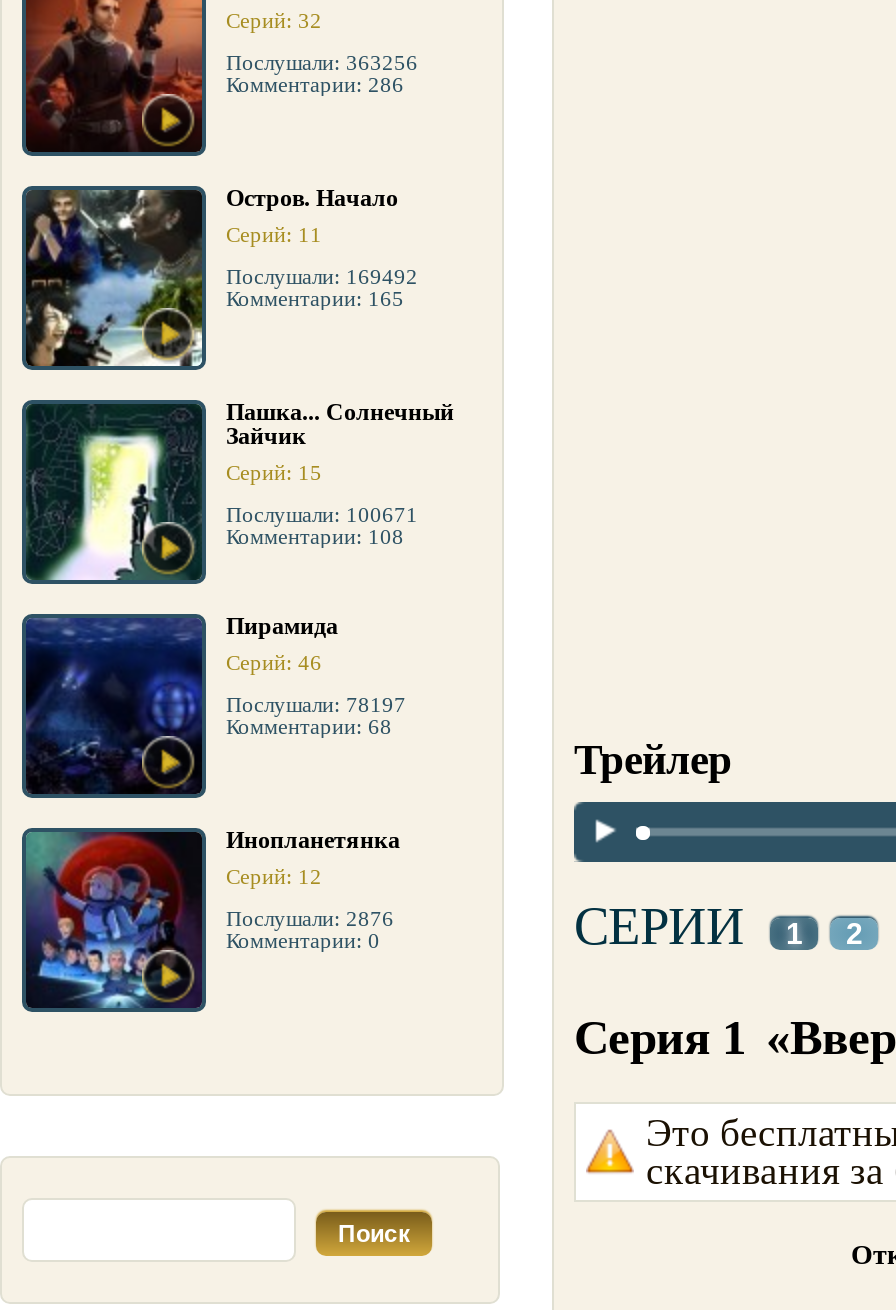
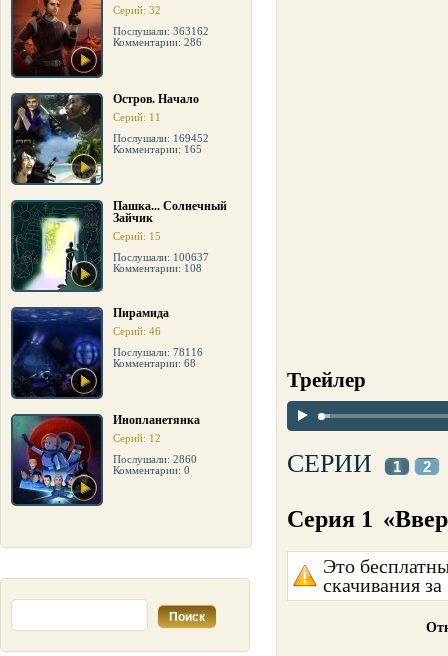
- Послушали: 363256
+ Послушали: 363162

- Послушали: 169492
+ Послушали: 169452

- Послушали: 100671
+ Послушали: 100637

- Послушали: 78197
+ Послушали: 78116

- Послушали: 2876
+ Послушали: 2860
